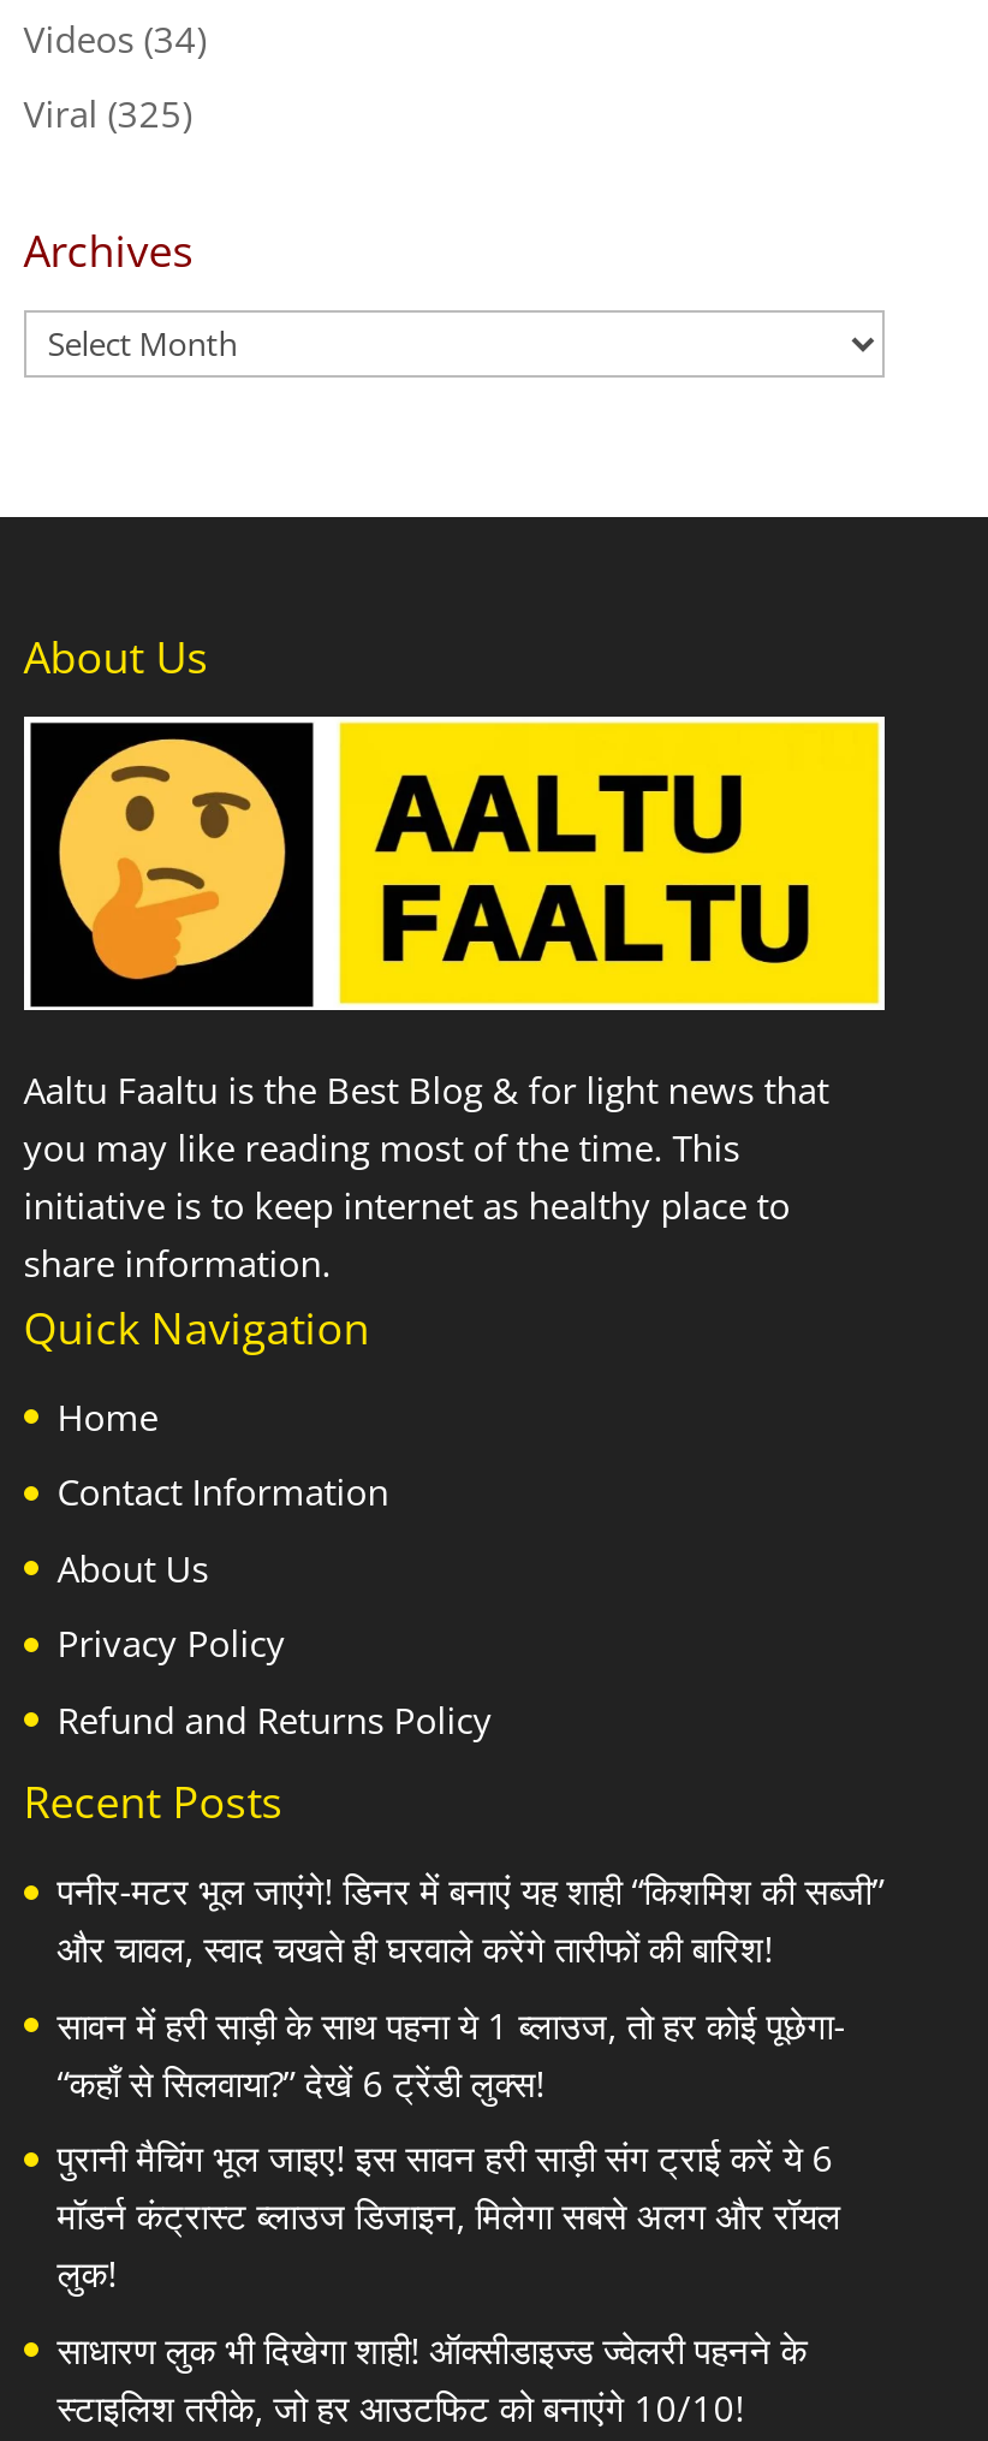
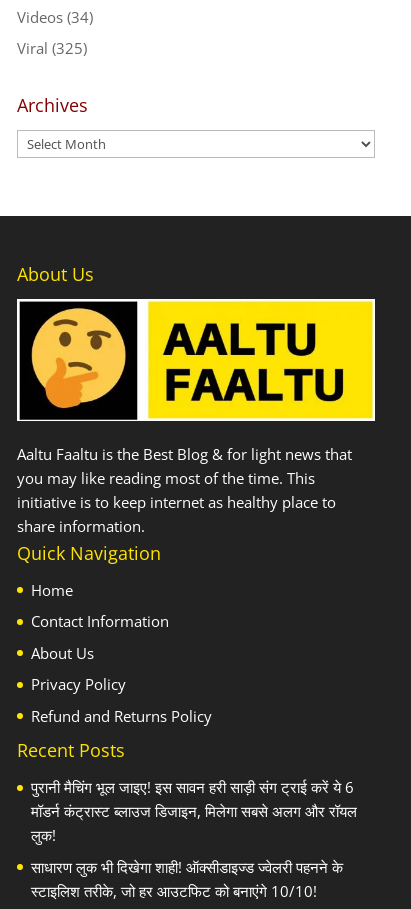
- पनीर-मटर भूल जाएंगे! डिनर में बनाएं यह शाही “किशमिश की सब्जी”
- और चावल, स्वाद चखते ही घरवाले करेंगे तारीफों की बारिश!
- सावन में हरी साड़ी के साथ पहना ये 1 ब्लाउज, तो हर कोई पूछेगा-
- “कहाँ से सिलवाया?” देखें 6 ट्रेंडी लुक्स!
